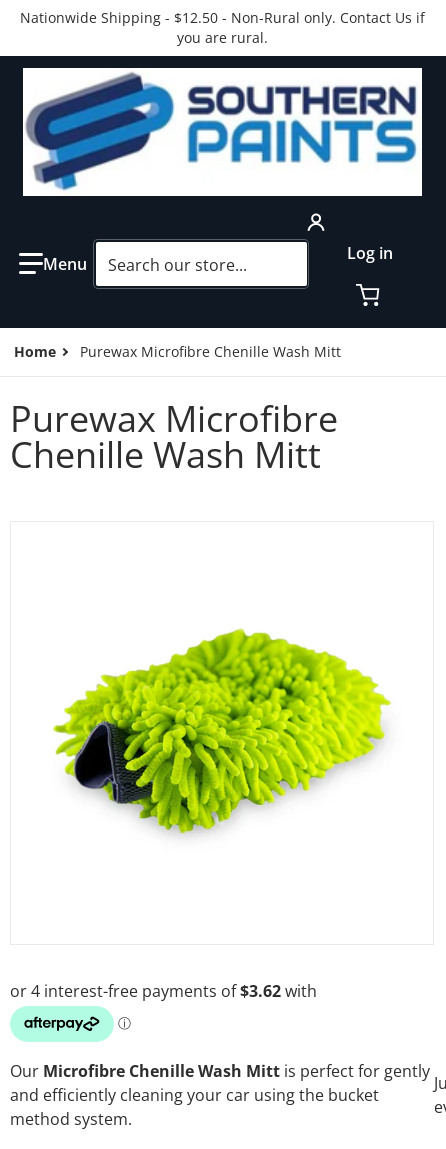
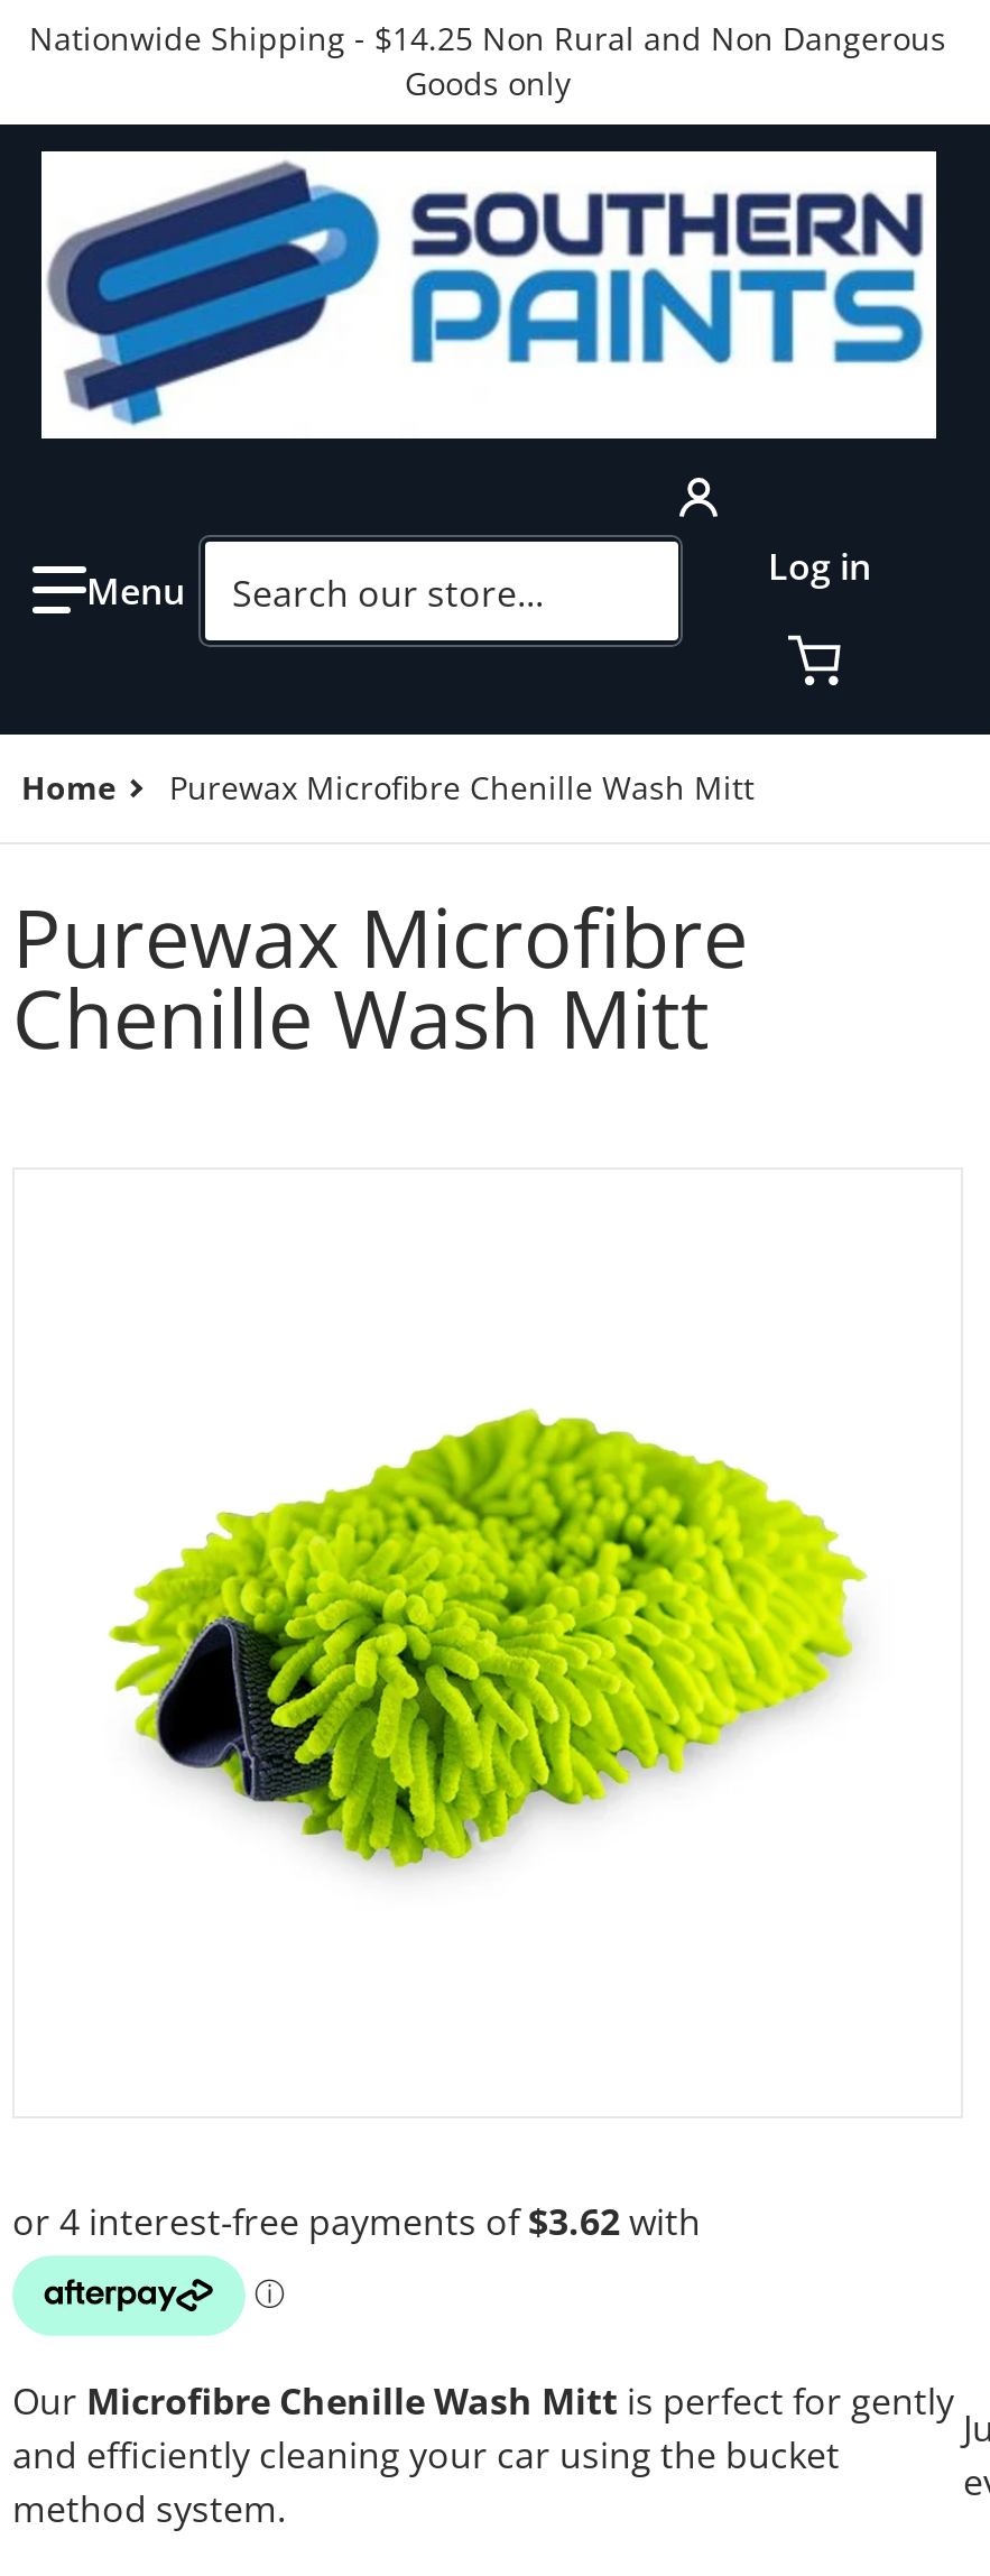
- Nationwide Shipping - $12.50 - Non-Rural only. Contact Us if
- you are rural.
+ Nationwide Shipping - $14.25 Non Rural and Non Dangerous
+ Goods only
